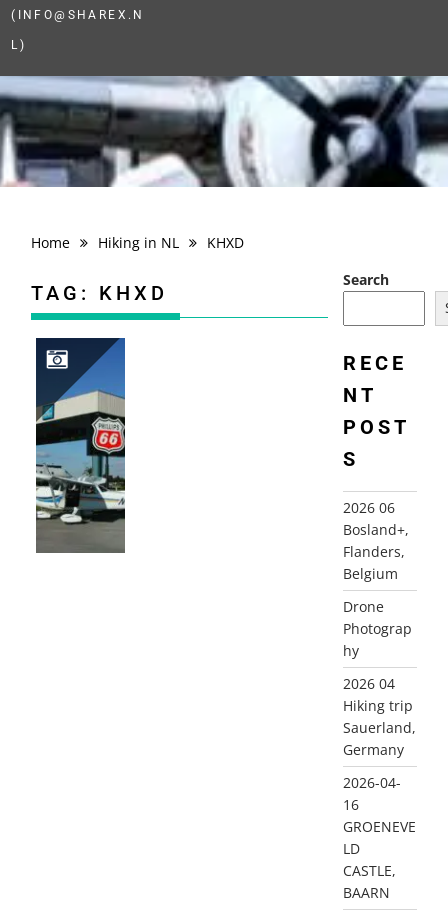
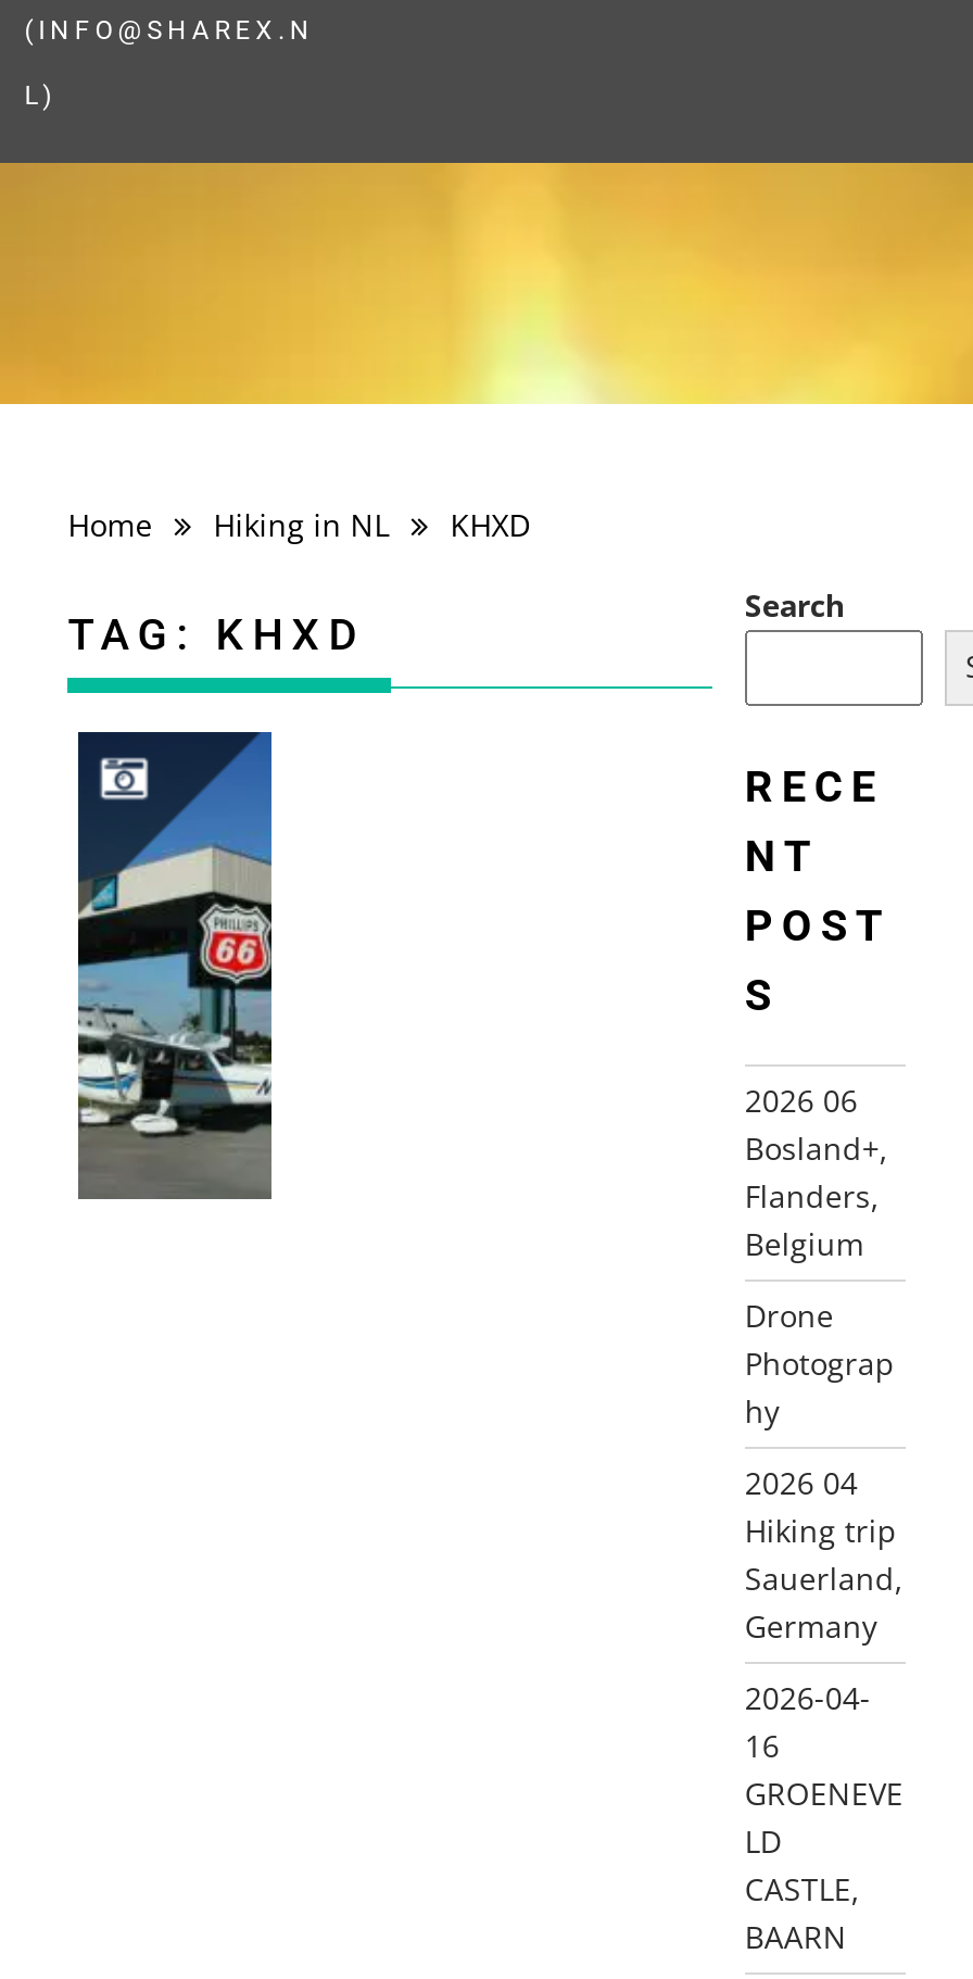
- [image]
+ [image]
